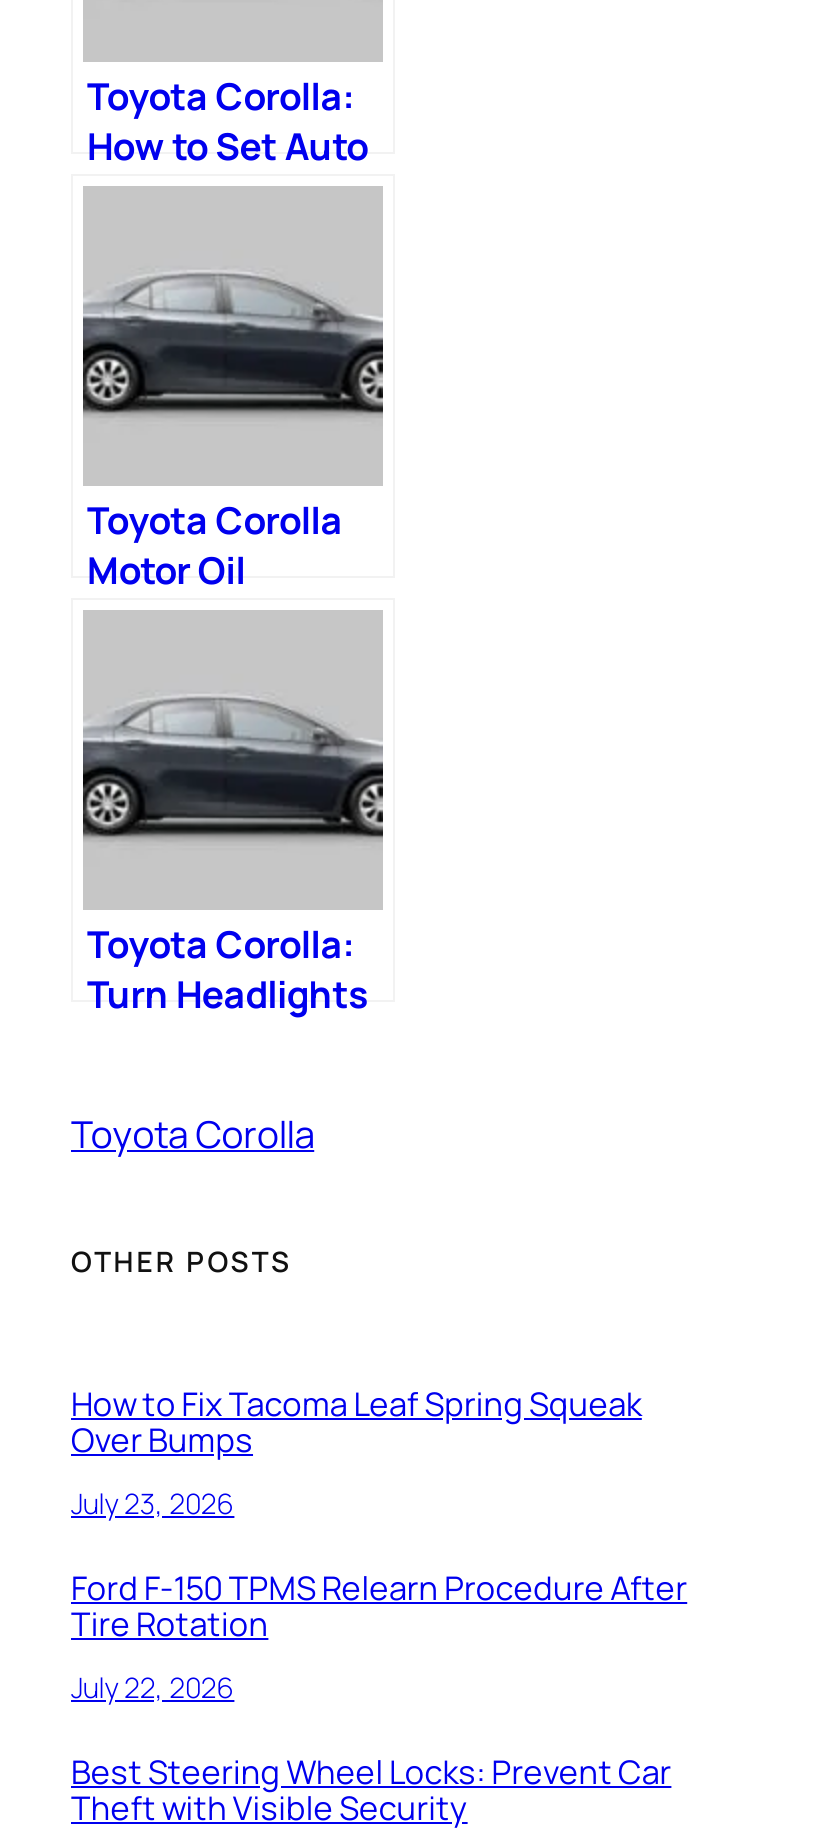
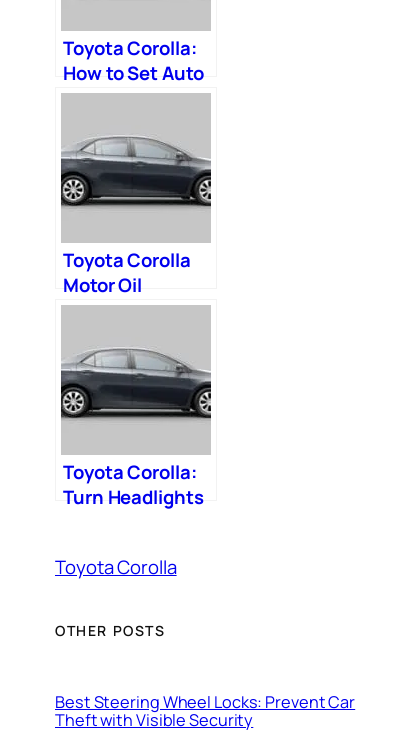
- How to Fix Tacoma Leaf Spring Squeak
- Over Bumps
- July 23, 2026
- Ford F-150 TPMS Relearn Procedure After
- Tire Rotation
- July 22, 2026
